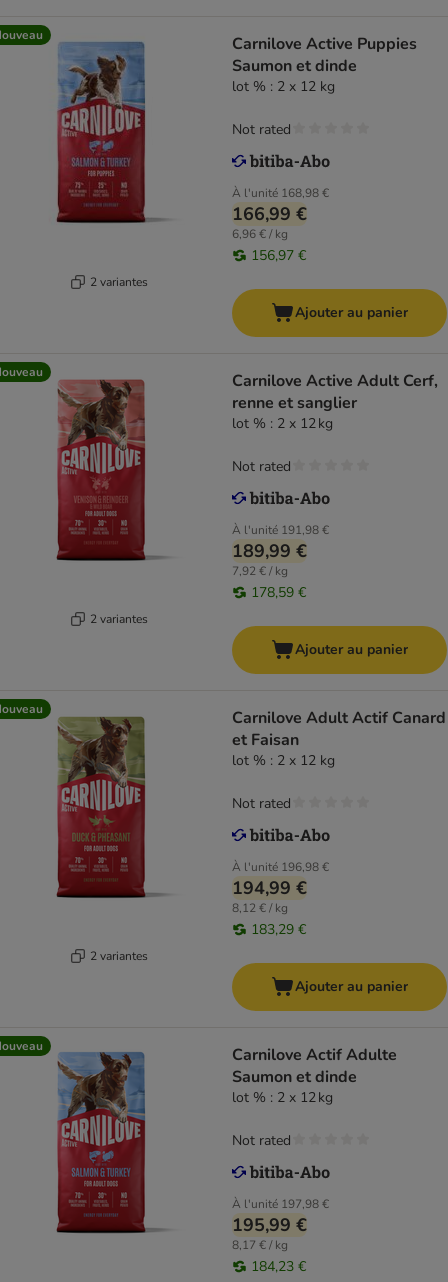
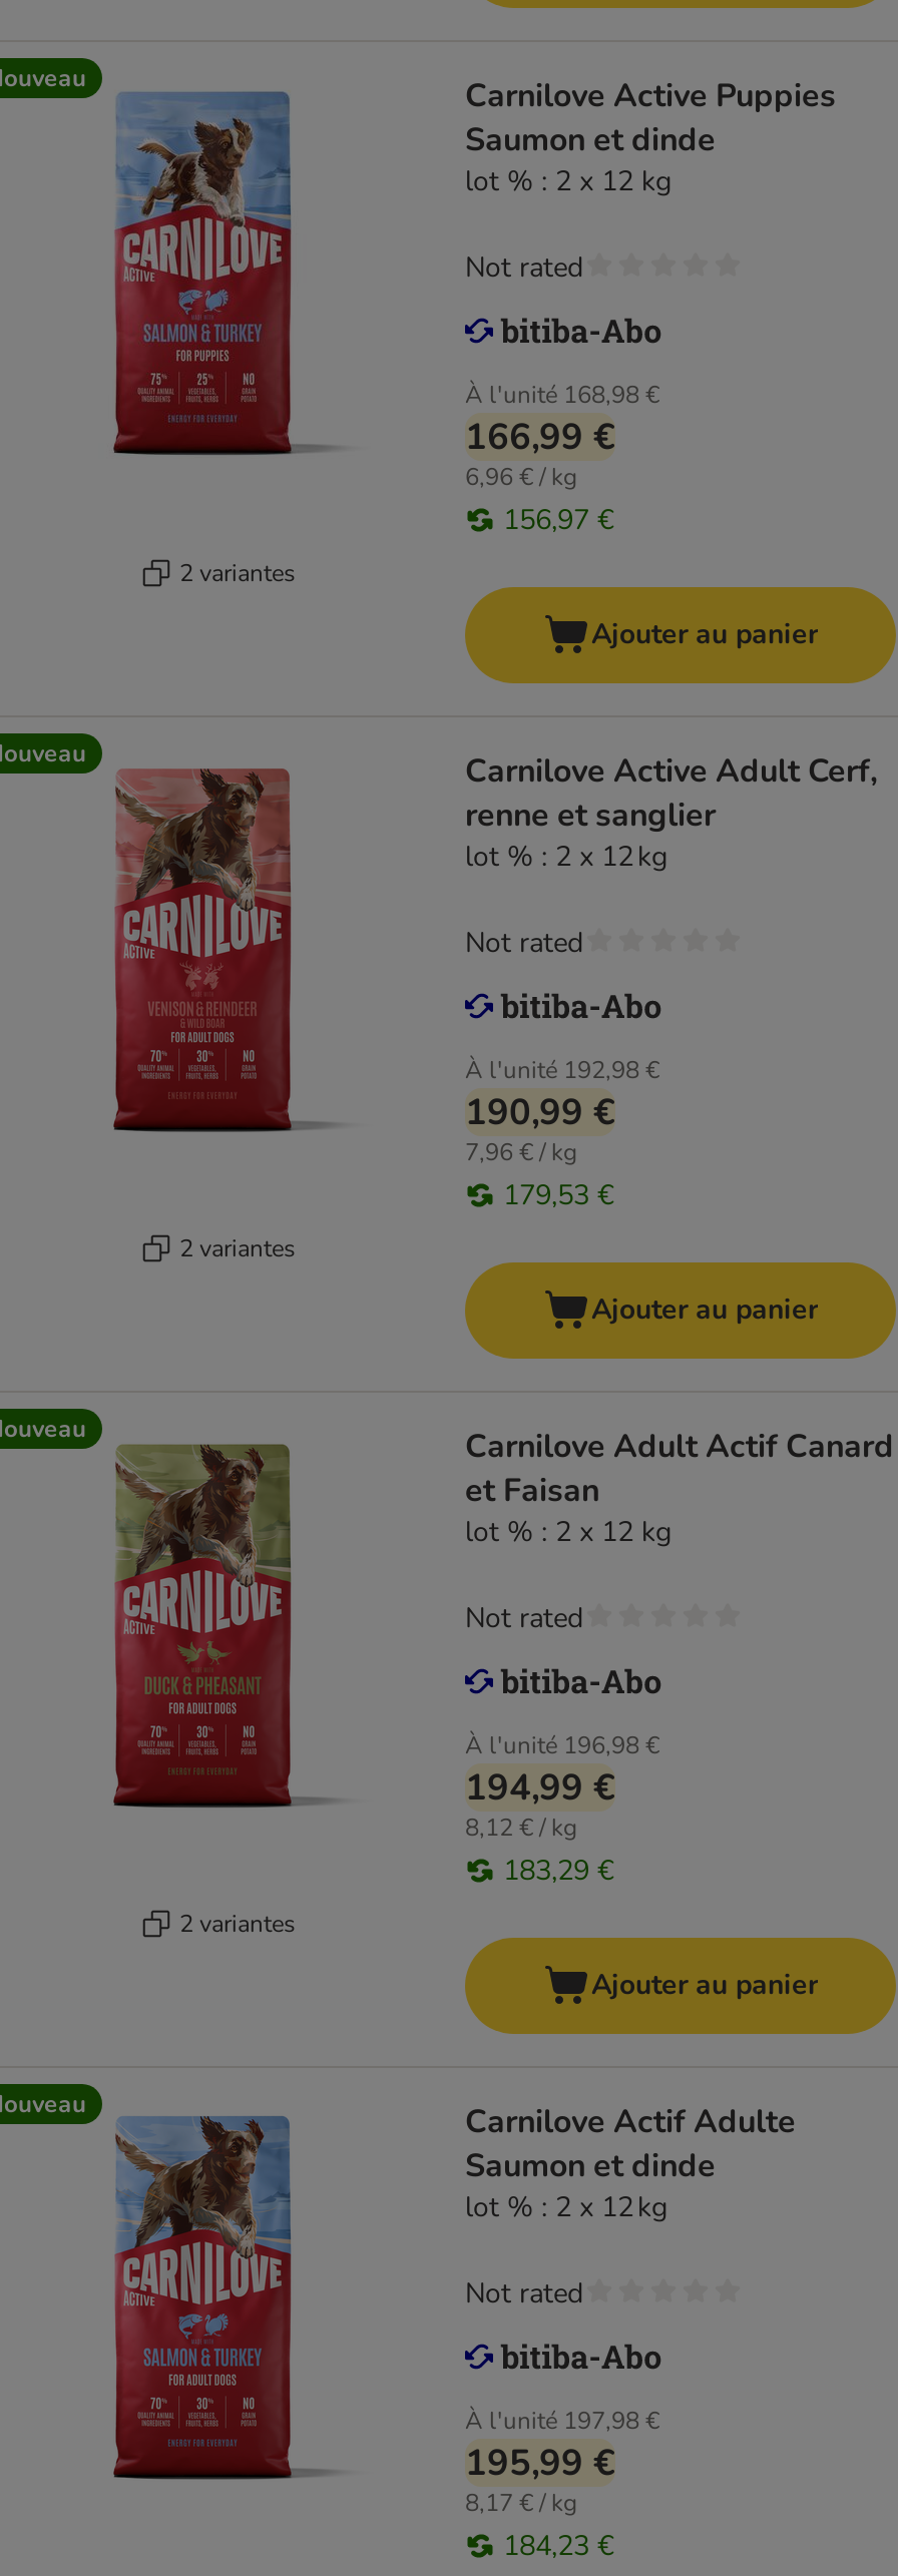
- À l'unité 191,98 €
+ À l'unité 192,98 €

- 189,99 €
+ 190,99 €

- 7,92 € / kg
+ 7,96 € / kg

- 178,59 €
+ 179,53 €
